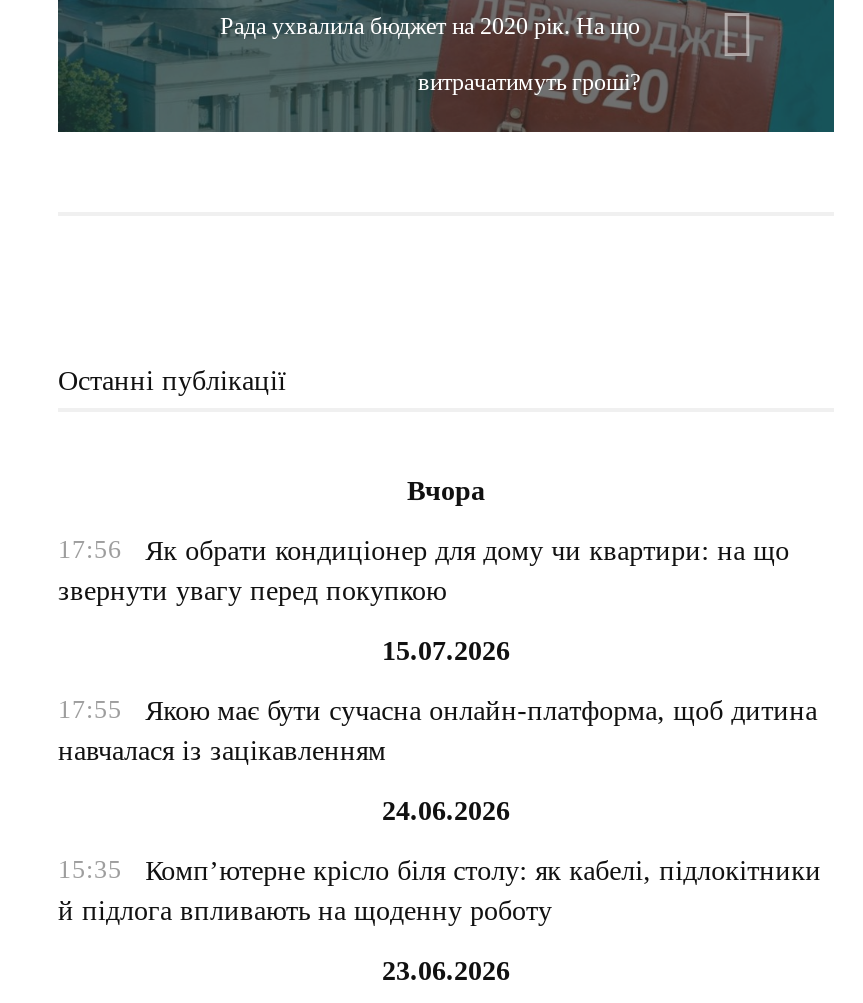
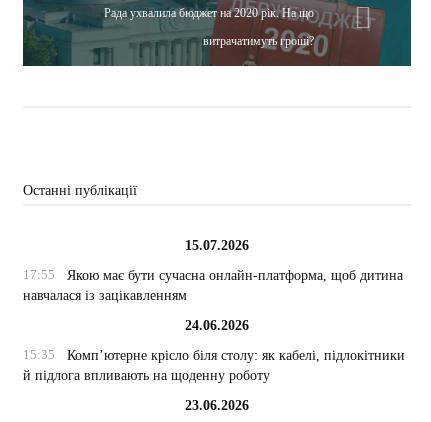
- Вчора
- 17:56
- Як обрати кондиціонер для дому чи квартири: на що
- звернути увагу перед покупкою
